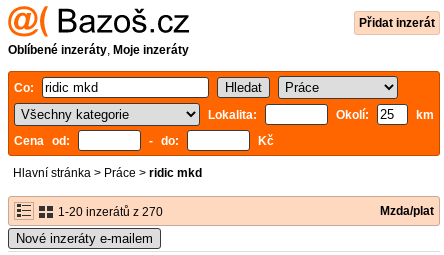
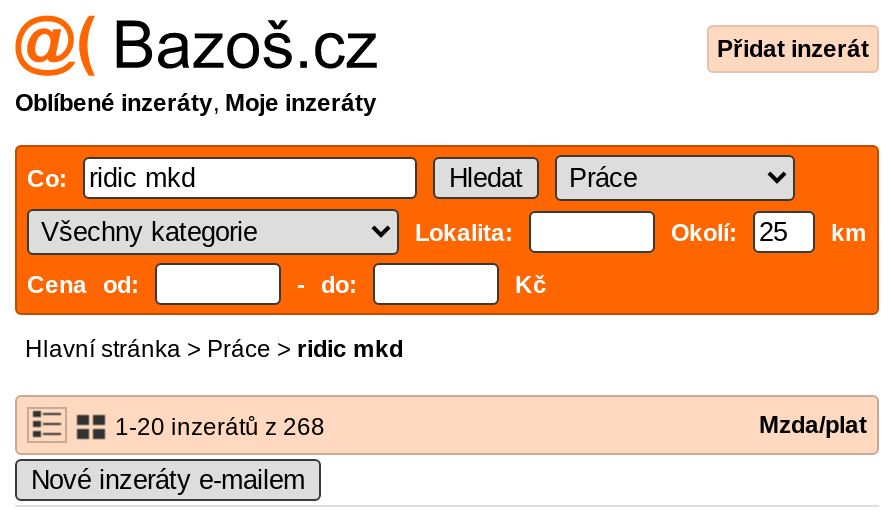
- 1-20 inzerátů z 270
+ 1-20 inzerátů z 268
